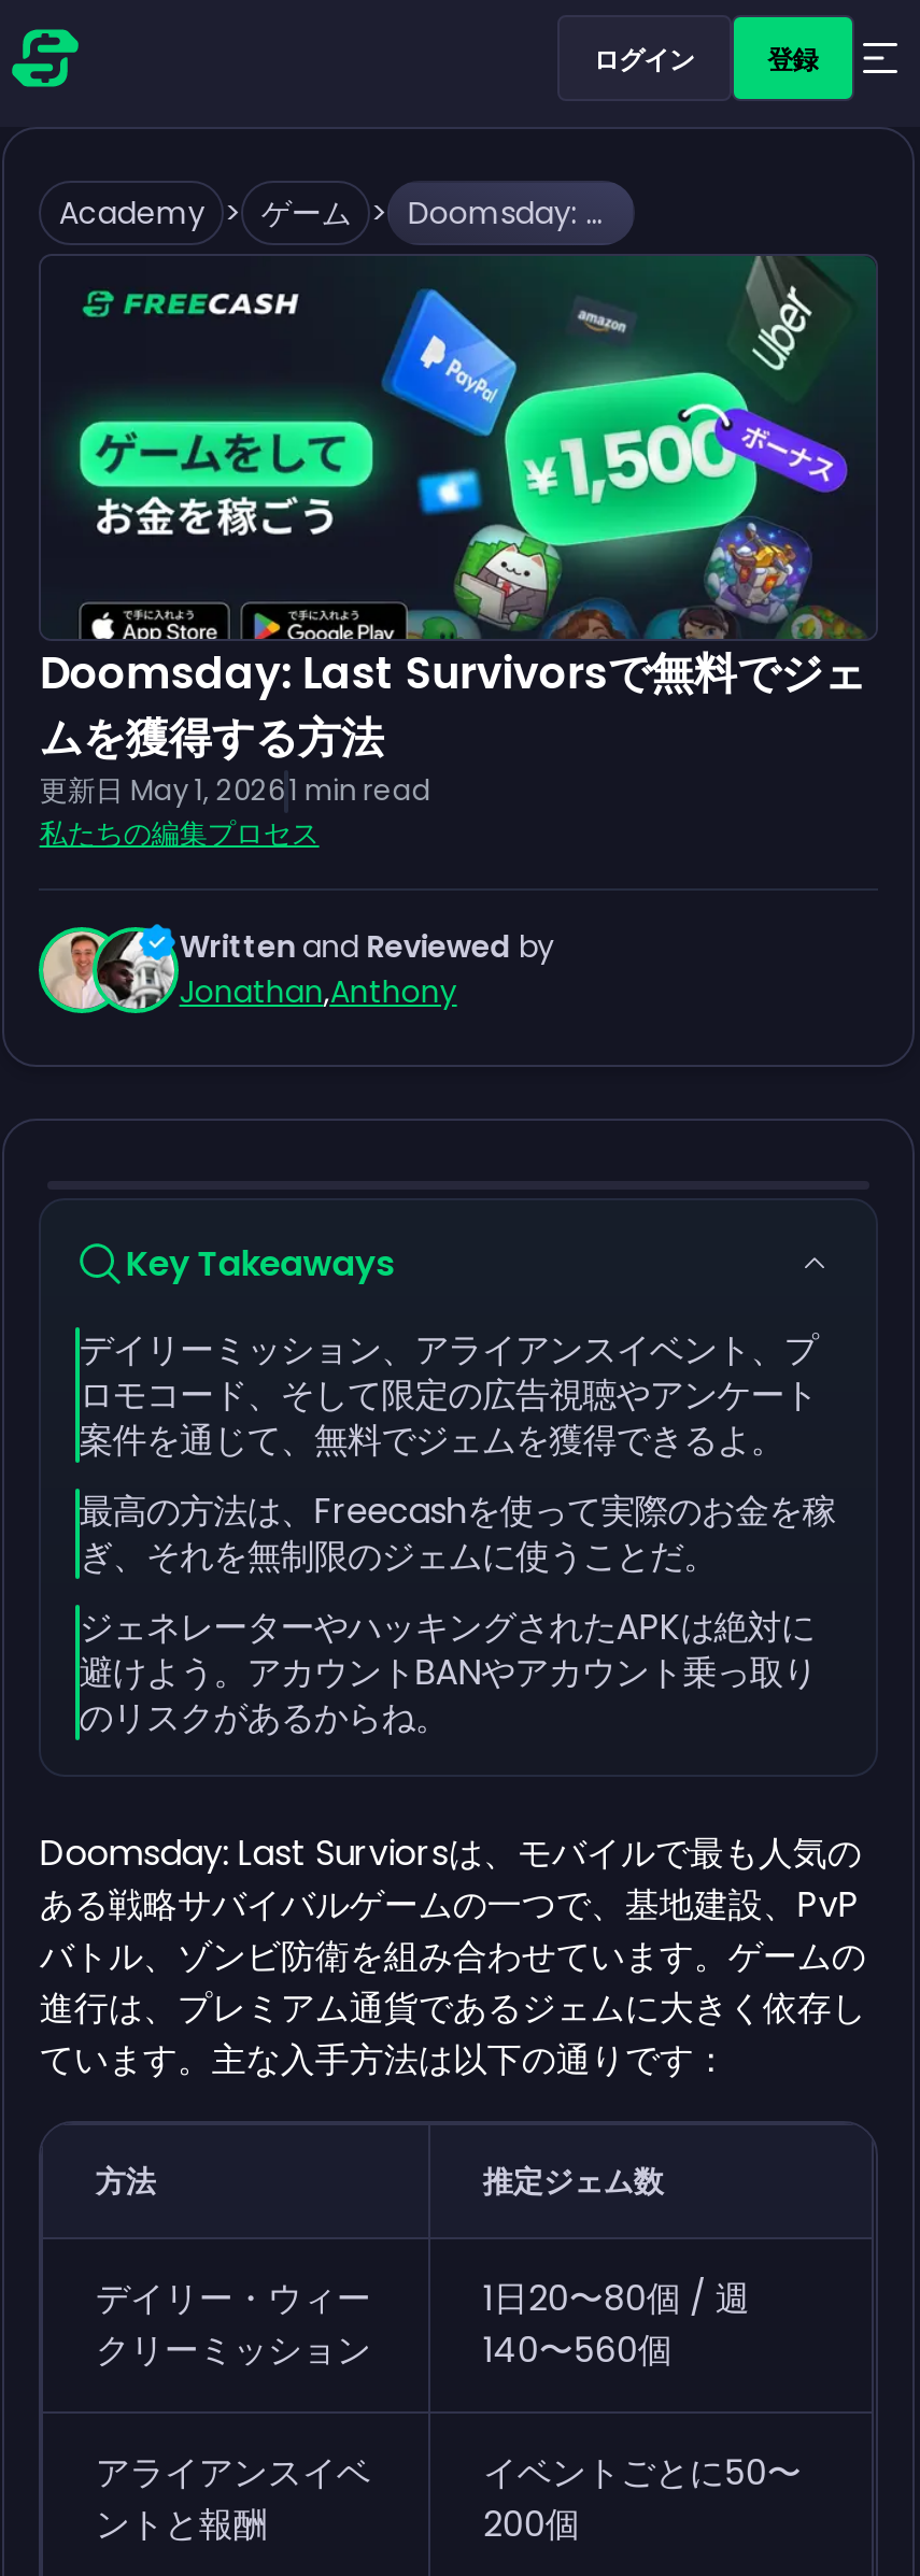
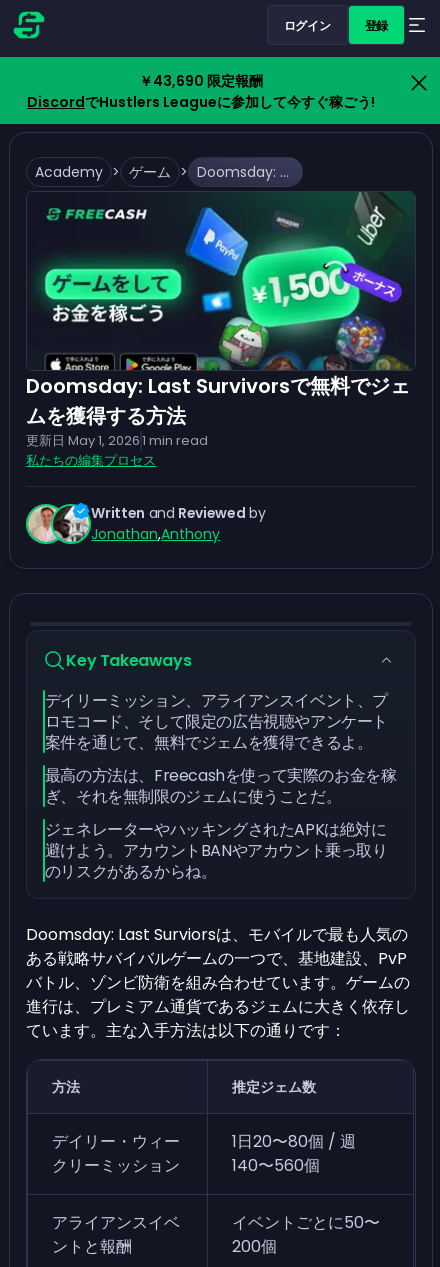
+ ￥43,690 限定報酬
+ DiscordでHustlers Leagueに参加して今すぐ稼ごう!
